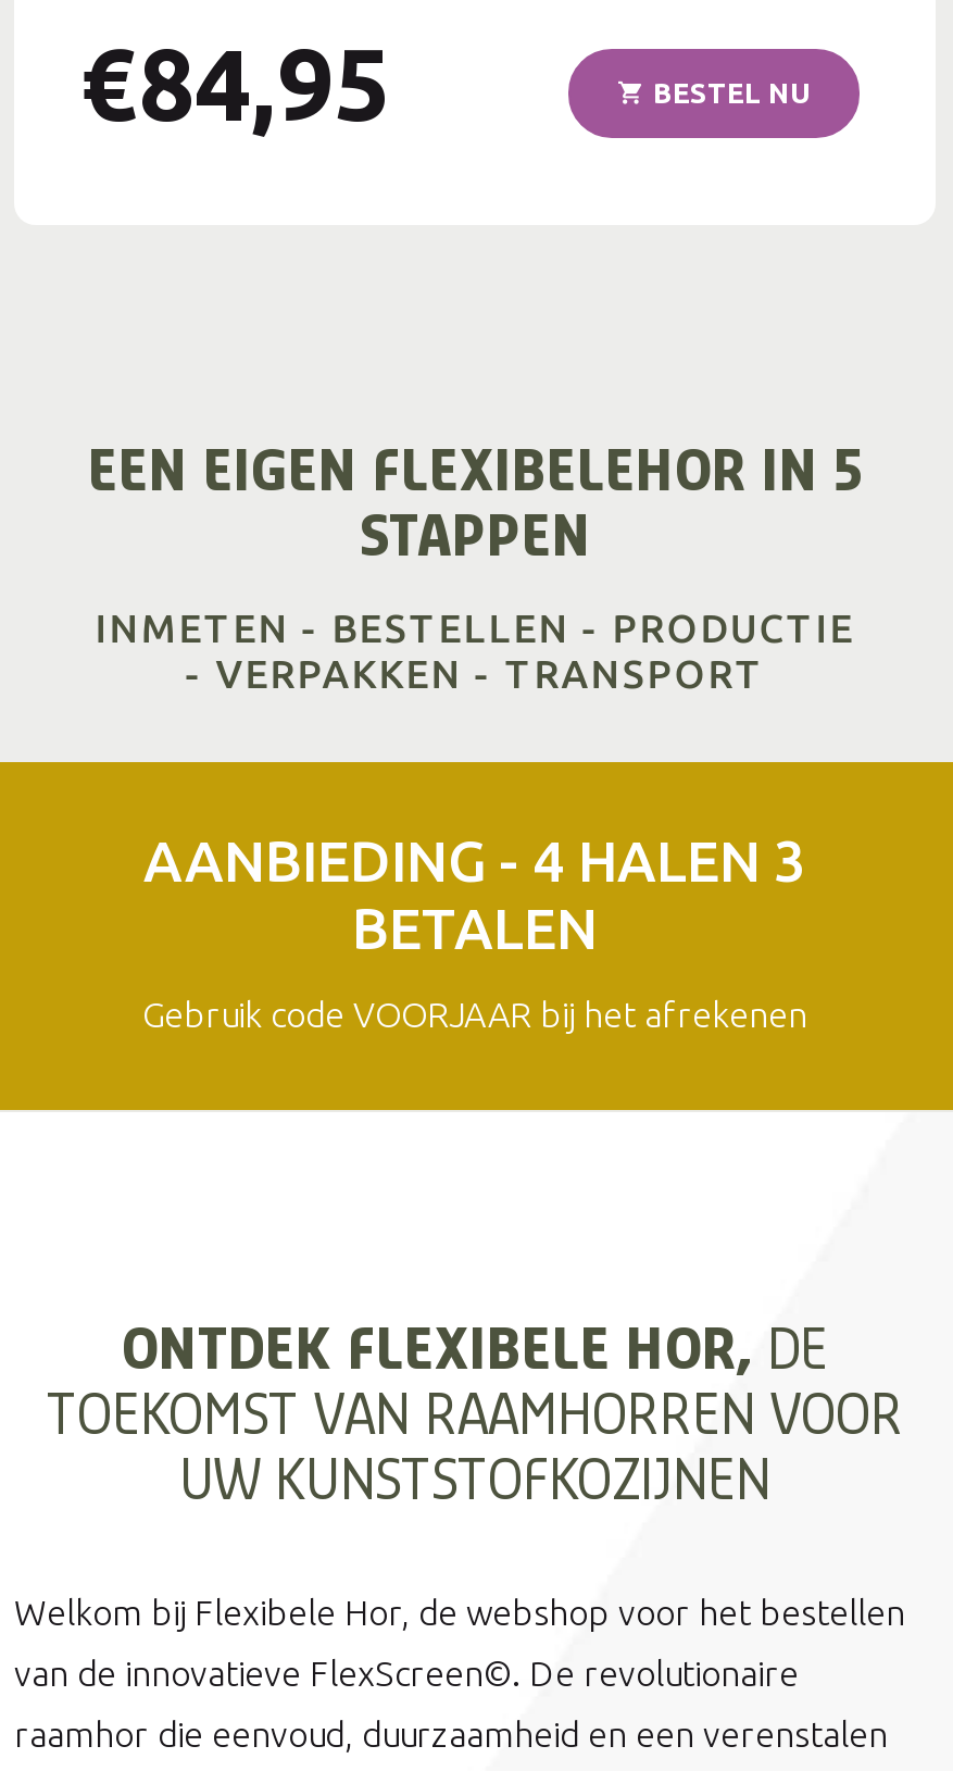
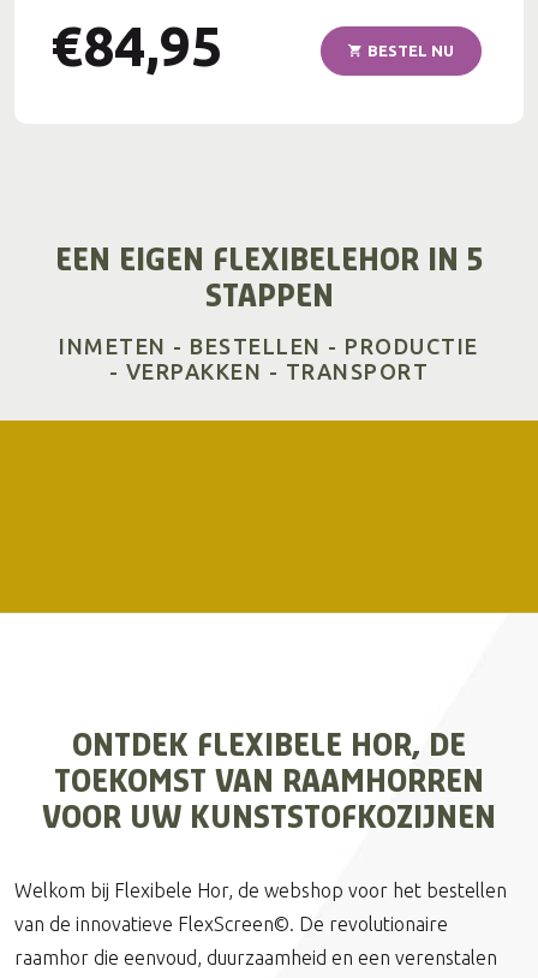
- AANBIEDING - 4 HALEN 3
- BETALEN
- Gebruik code VOORJAAR bij het afrekenen
